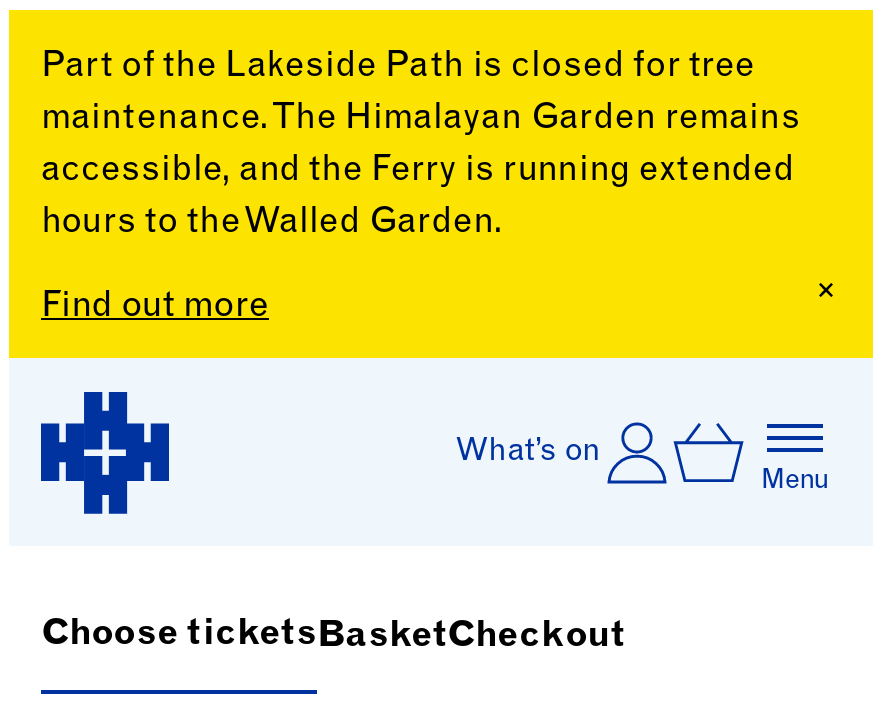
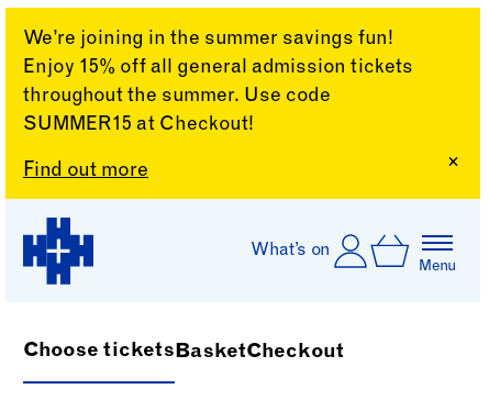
- Part of the Lakeside Path is closed for tree
- maintenance. The Himalayan Garden remains
- accessible, and the Ferry is running extended
- hours to the Walled Garden.
+ We’re joining in the summer savings fun!
+ Enjoy 15% off all general admission tickets
+ throughout the summer. Use code
+ SUMMER15 at Checkout!
